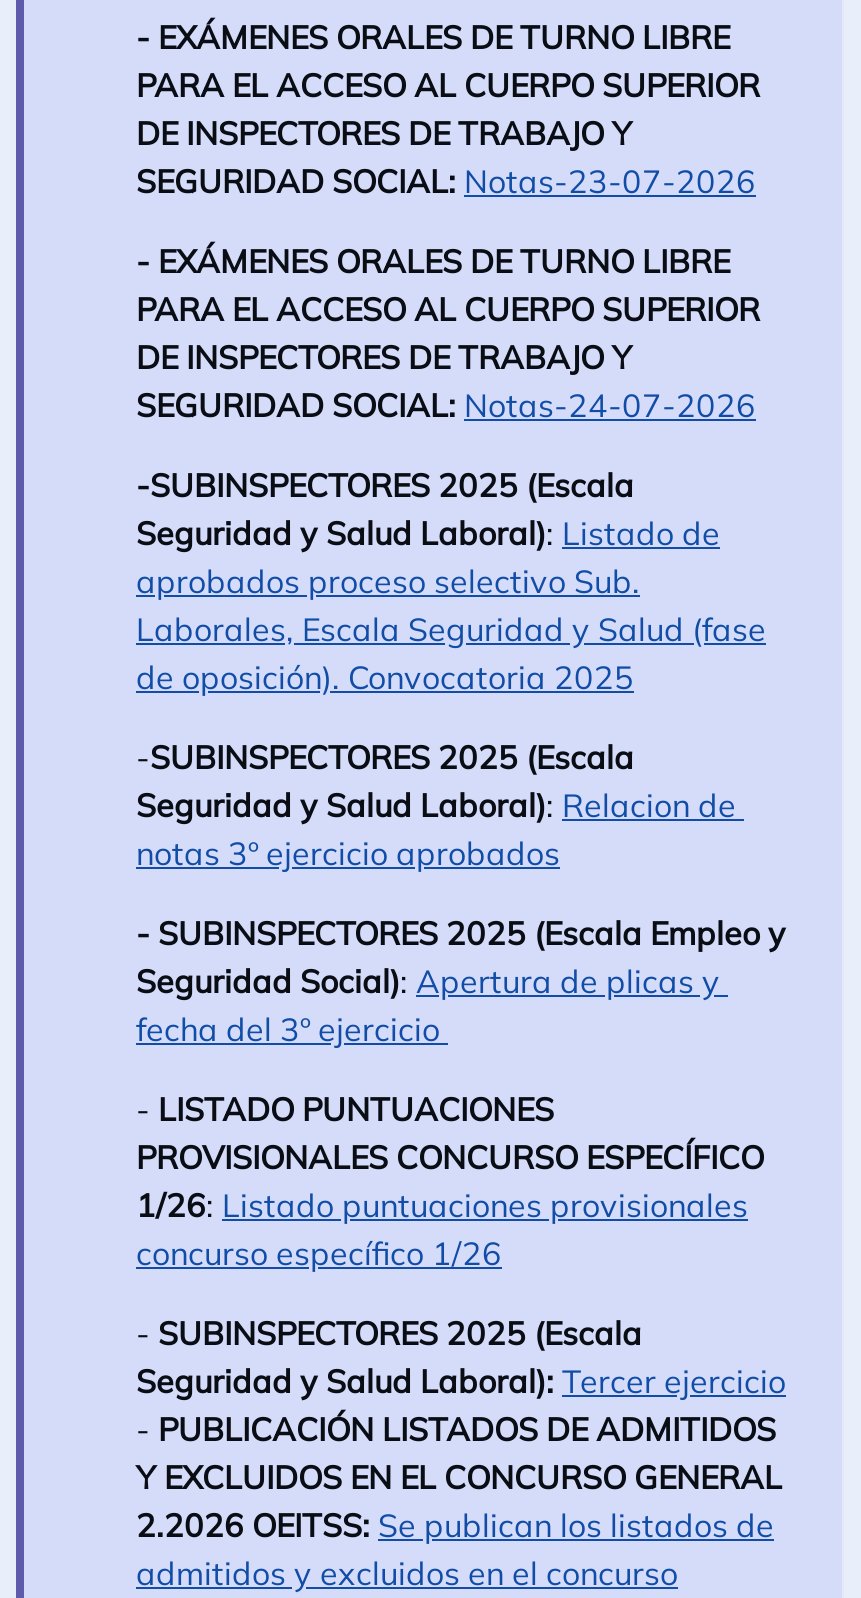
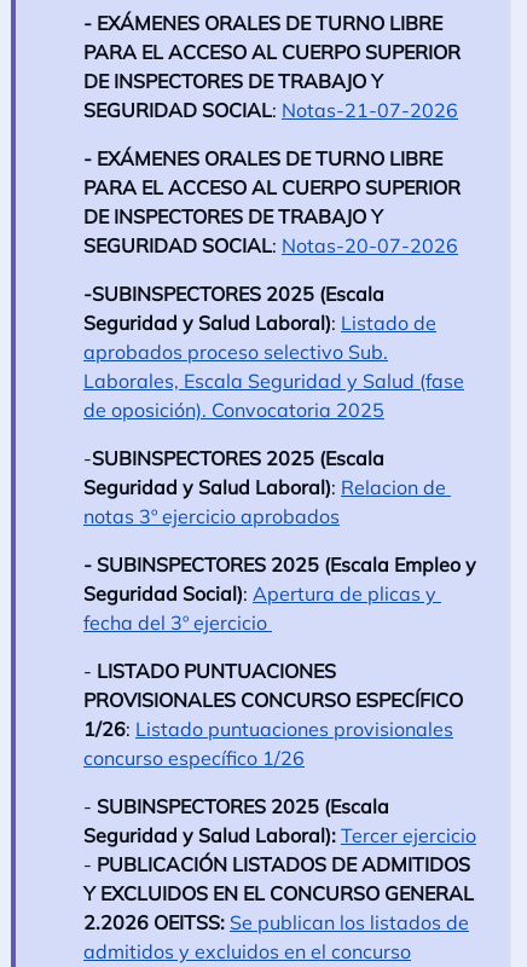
- SEGURIDAD SOCIAL: Notas-23-07-2026
+ SEGURIDAD SOCIAL: Notas-21-07-2026

- SEGURIDAD SOCIAL: Notas-24-07-2026
+ SEGURIDAD SOCIAL: Notas-20-07-2026
